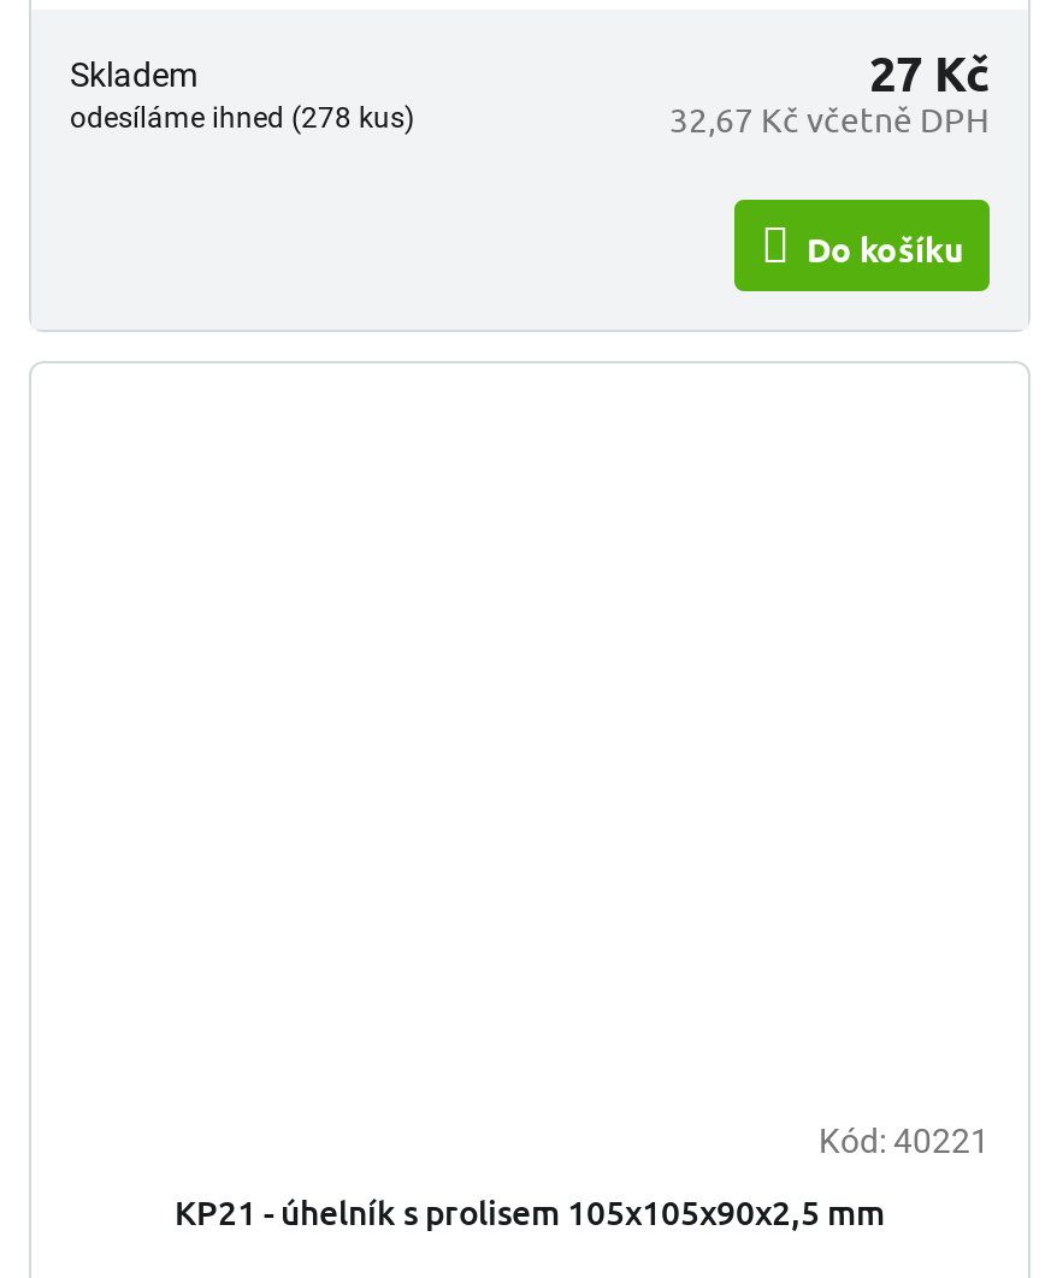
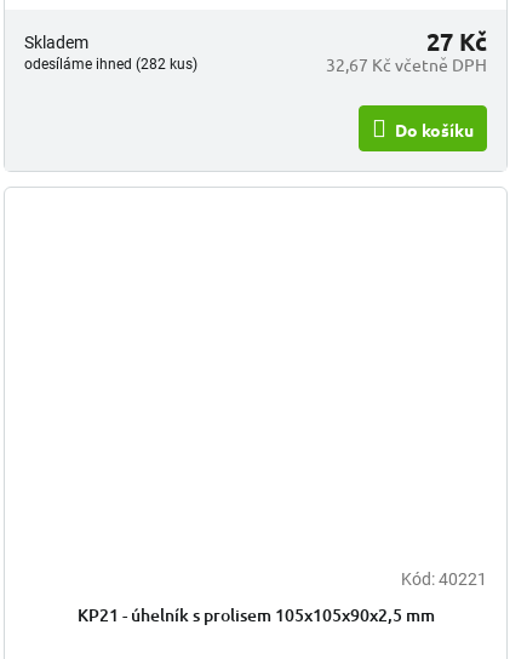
- odesíláme ihned (278 kus)
+ odesíláme ihned (282 kus)
